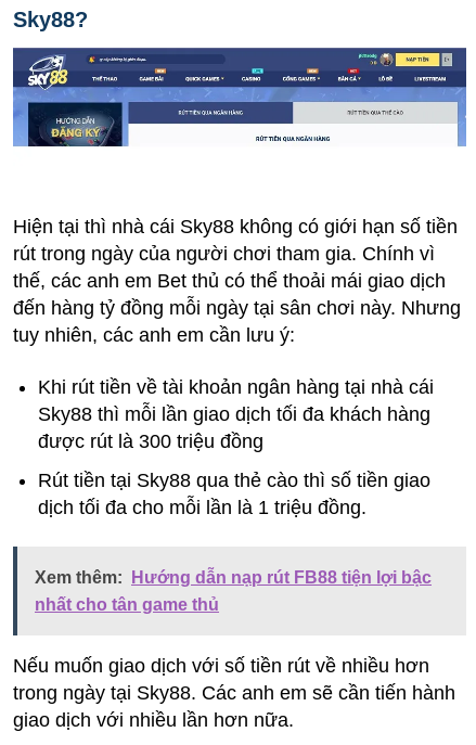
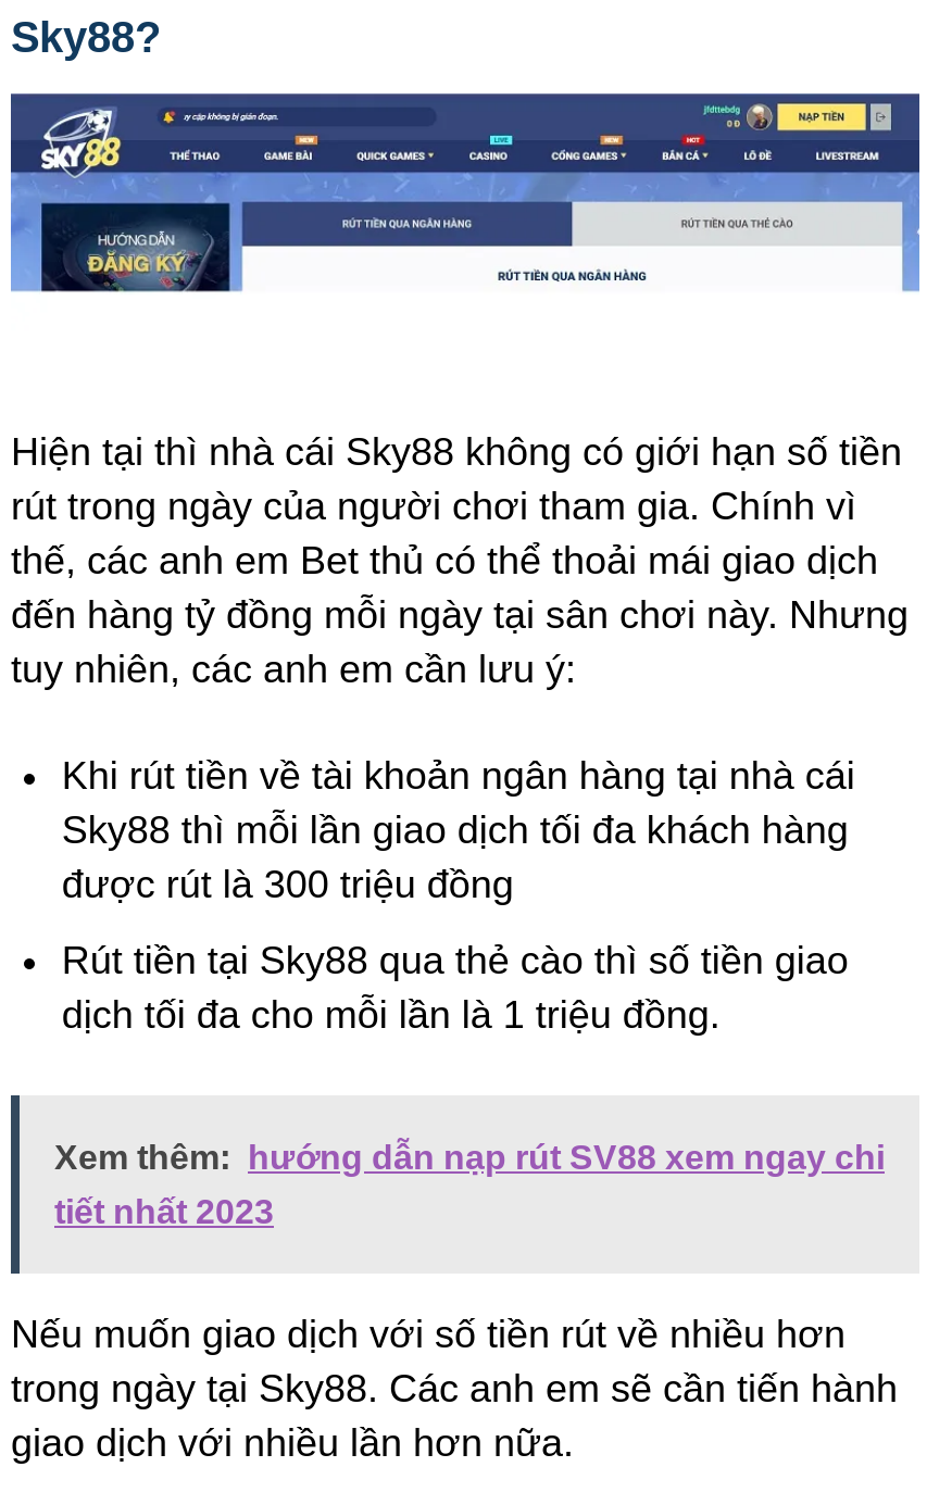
- Xem thêm: Hướng dẫn nạp rút FB88 tiện lợi bậc
+ Xem thêm: hướng dẫn nạp rút SV88 xem ngay chi

- nhất cho tân game thủ
+ tiết nhất 2023
